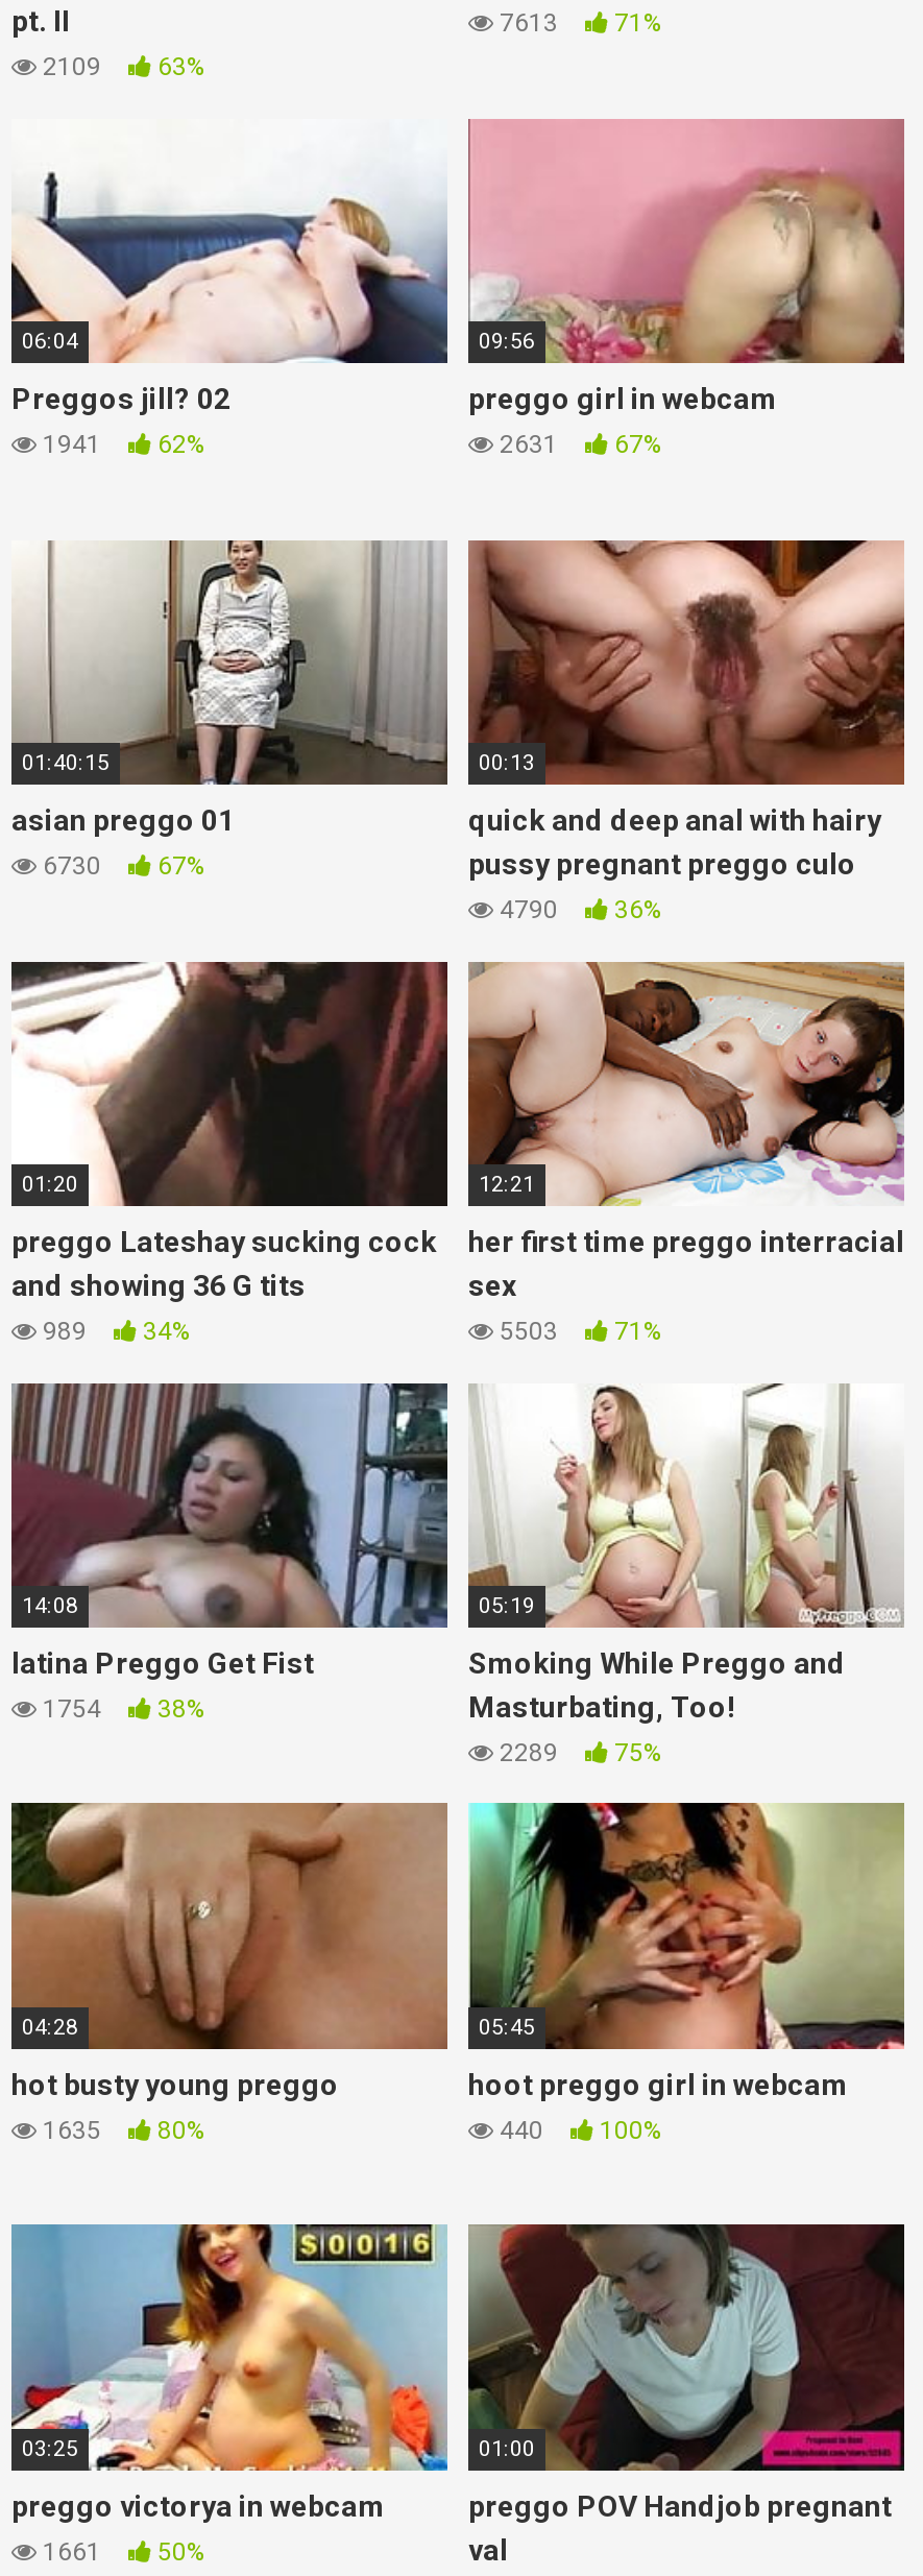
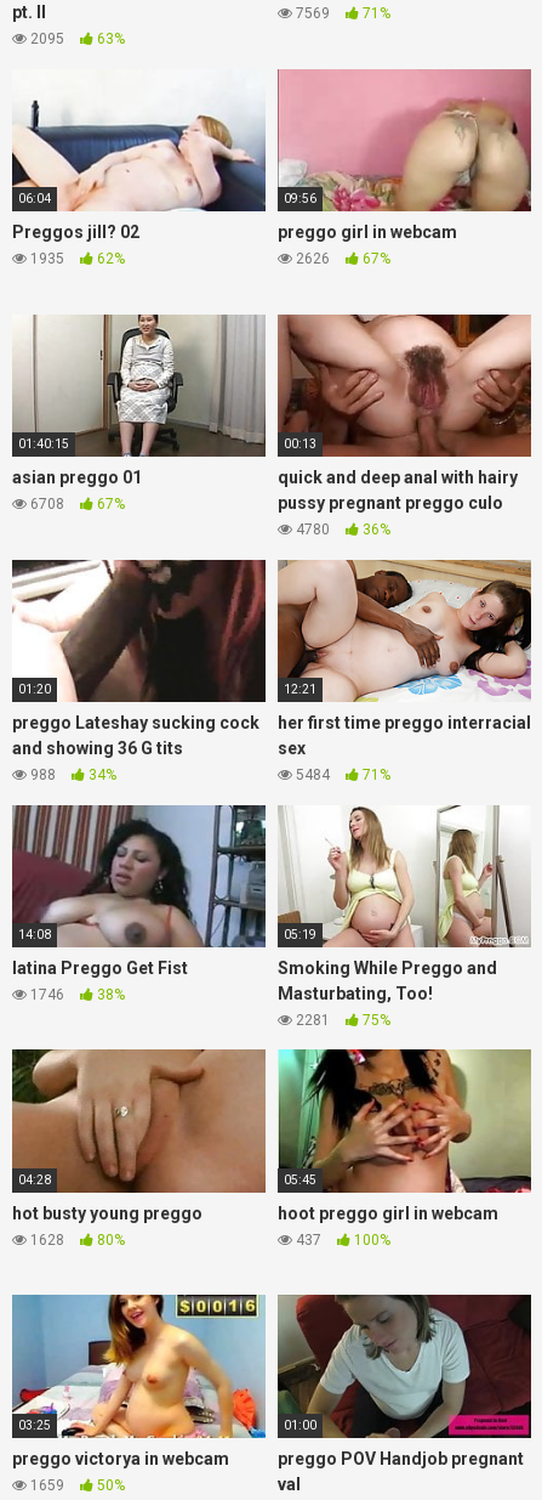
- 7613 71%
+ 7569 71%

- 2109 63%
+ 2095 63%

- 1941 62%
+ 1935 62%

- 2631 67%
+ 2626 67%

- 6730 67%
+ 6708 67%

- 4790 36%
+ 4780 36%

- 989 34%
+ 988 34%

- 5503 71%
+ 5484 71%

- 1754 38%
+ 1746 38%

- 2289 75%
+ 2281 75%

- 1635 80%
+ 1628 80%

- 440 100%
+ 437 100%

- 1661 50%
+ 1659 50%
